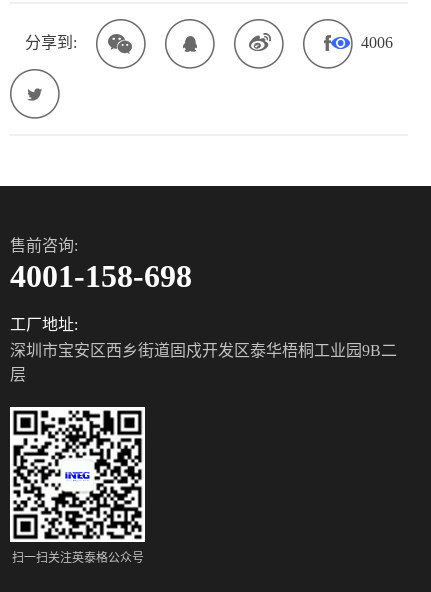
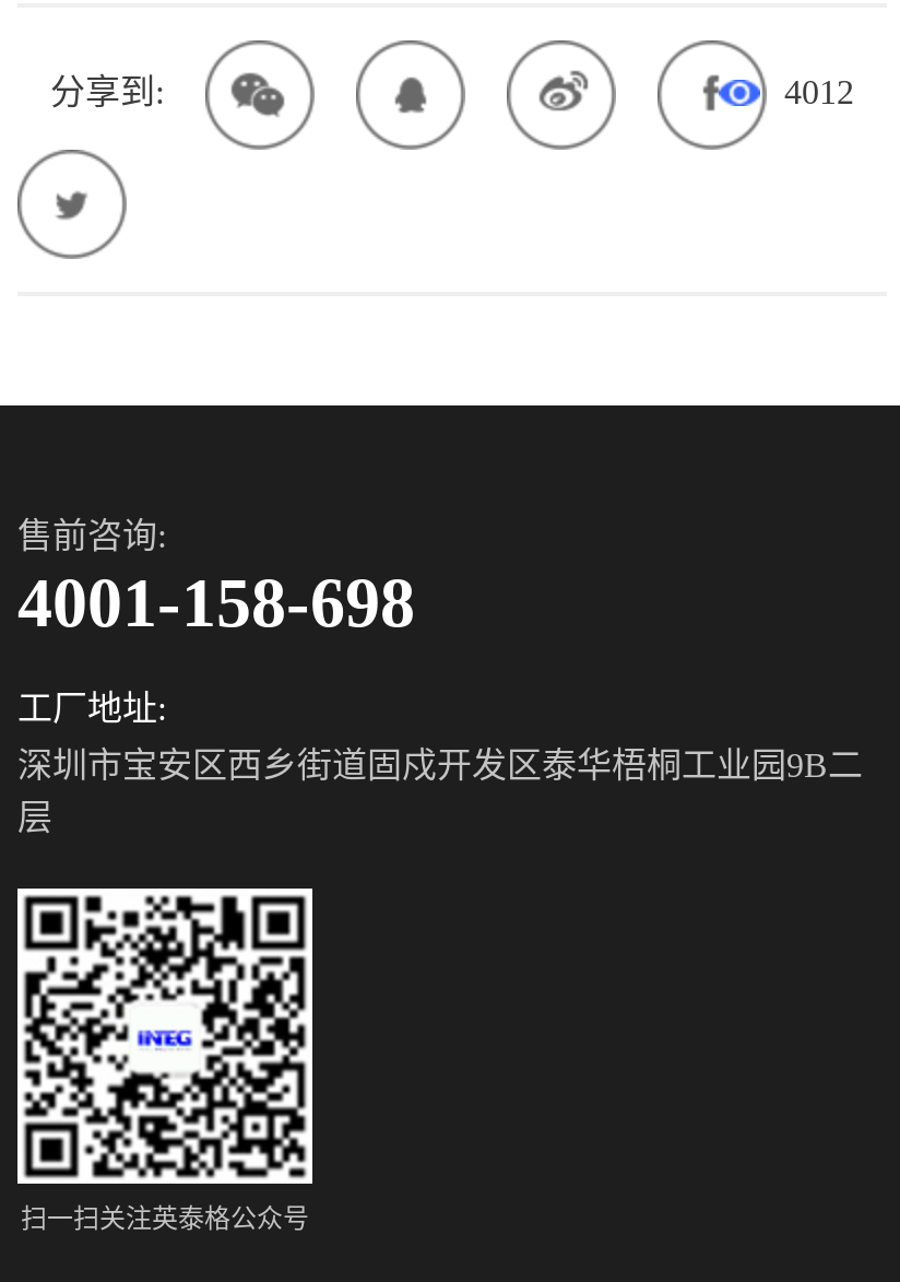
- 4006
+ 4012
